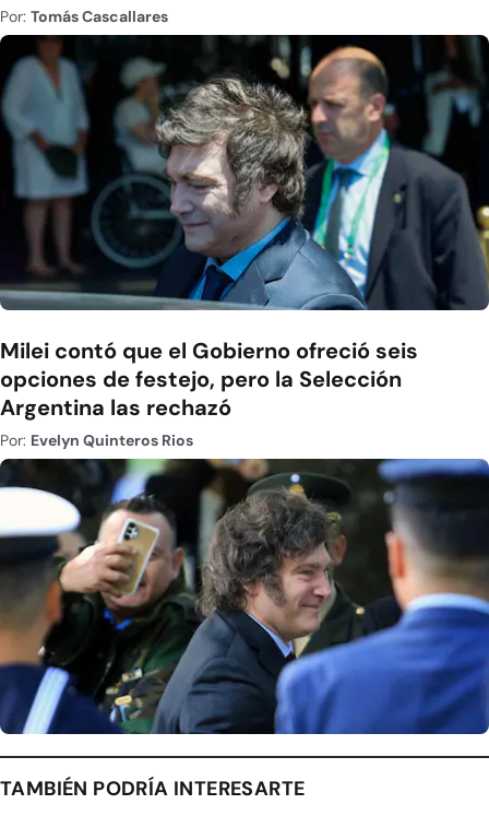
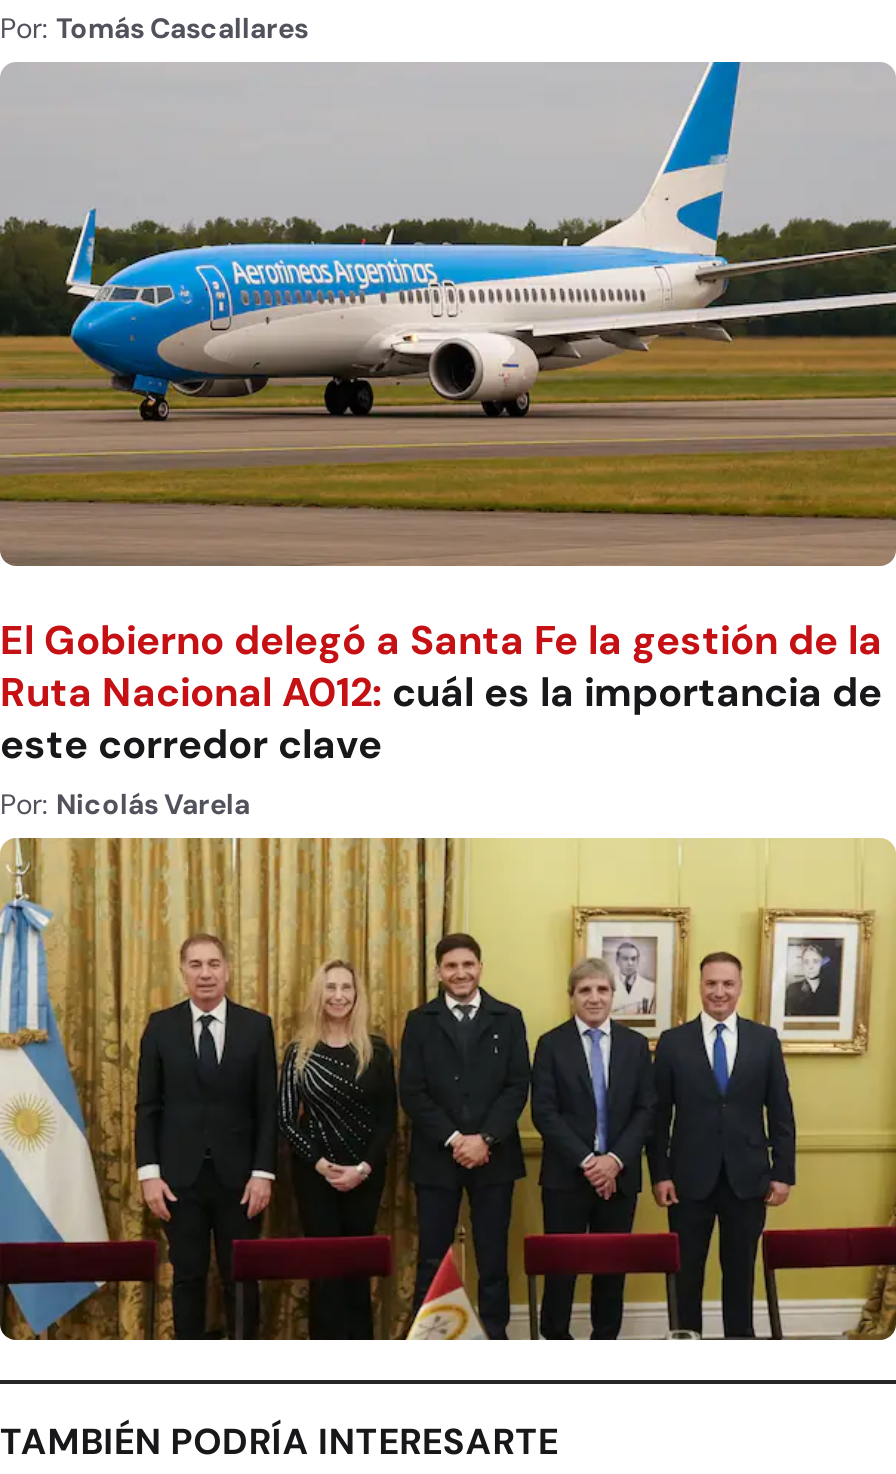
- [image]
- Milei contó que el Gobierno ofreció seis
- opciones de festejo, pero la Selección
- Argentina las rechazó
- Por: Evelyn Quinteros Rios
+ [image]
+ El Gobierno delegó a Santa Fe la gestión de la
+ Ruta Nacional A012: cuál es la importancia de
+ este corredor clave
+ Por: Nicolás Varela

- [image]
+ [image]
